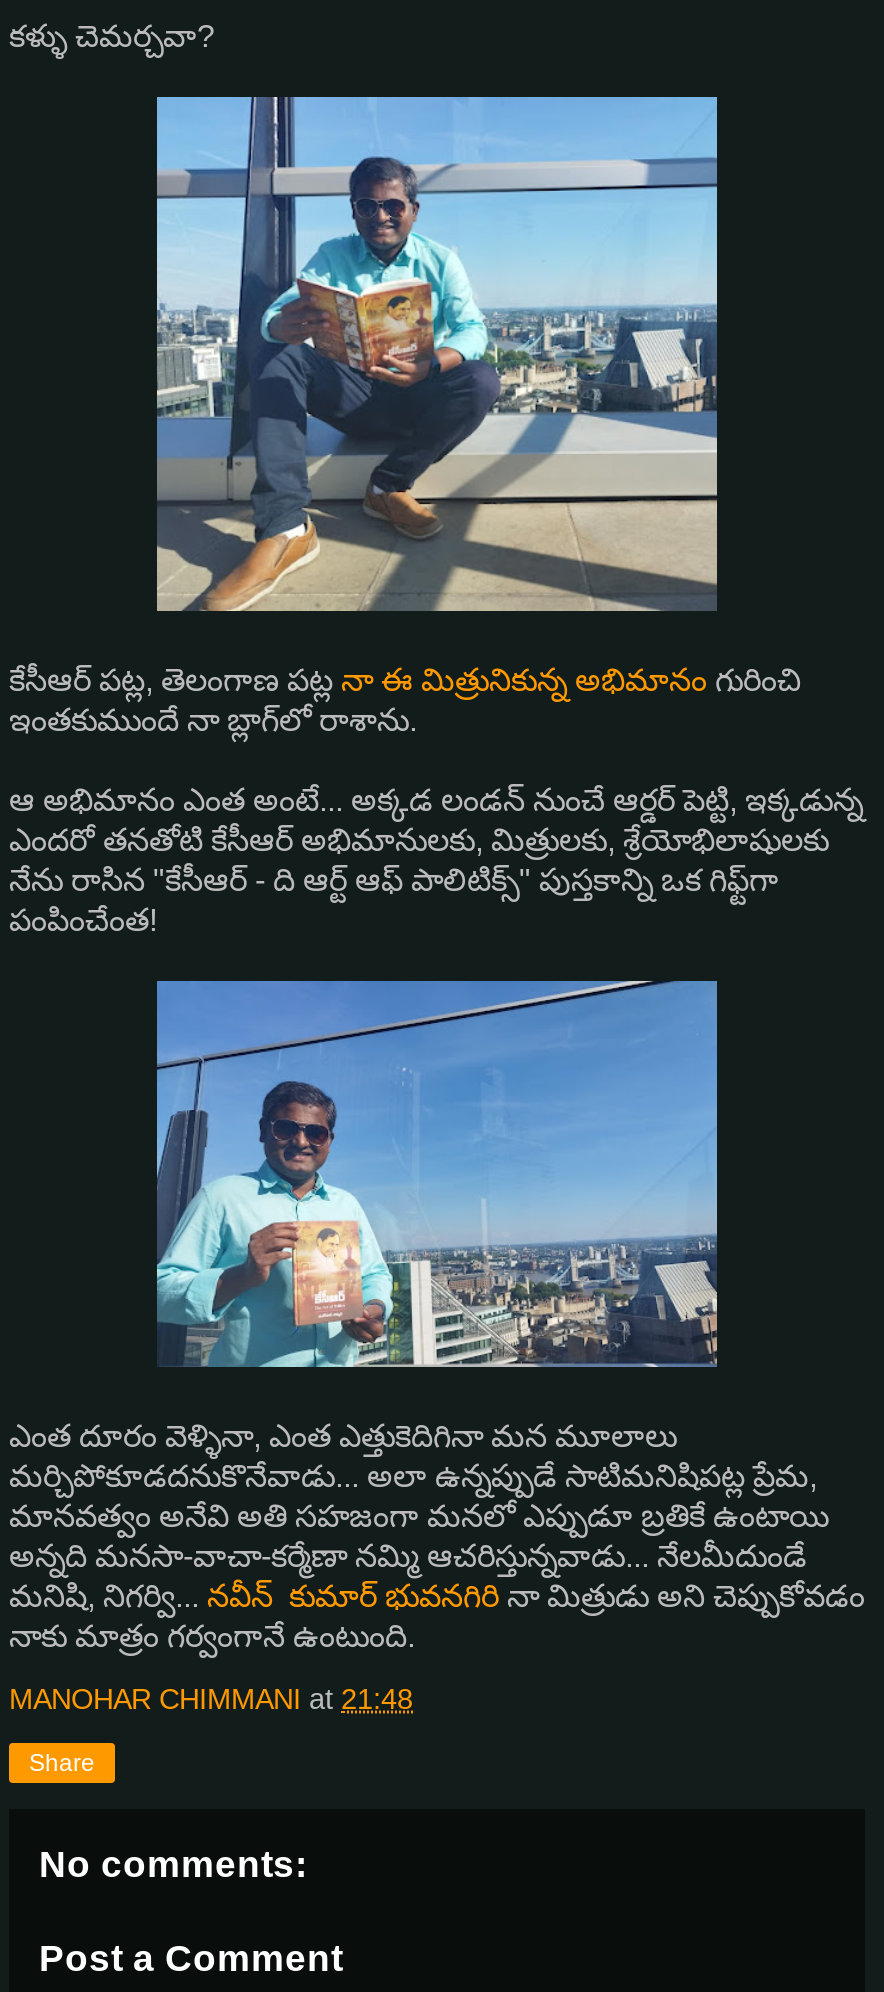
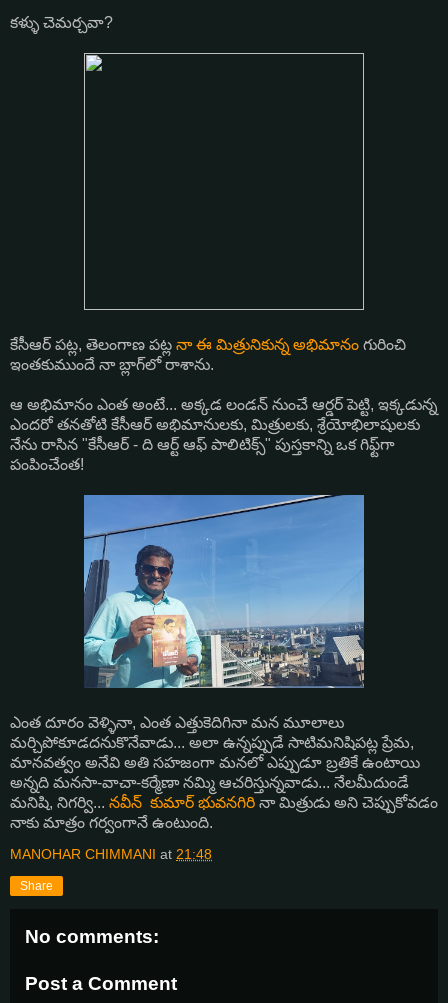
- [image]
